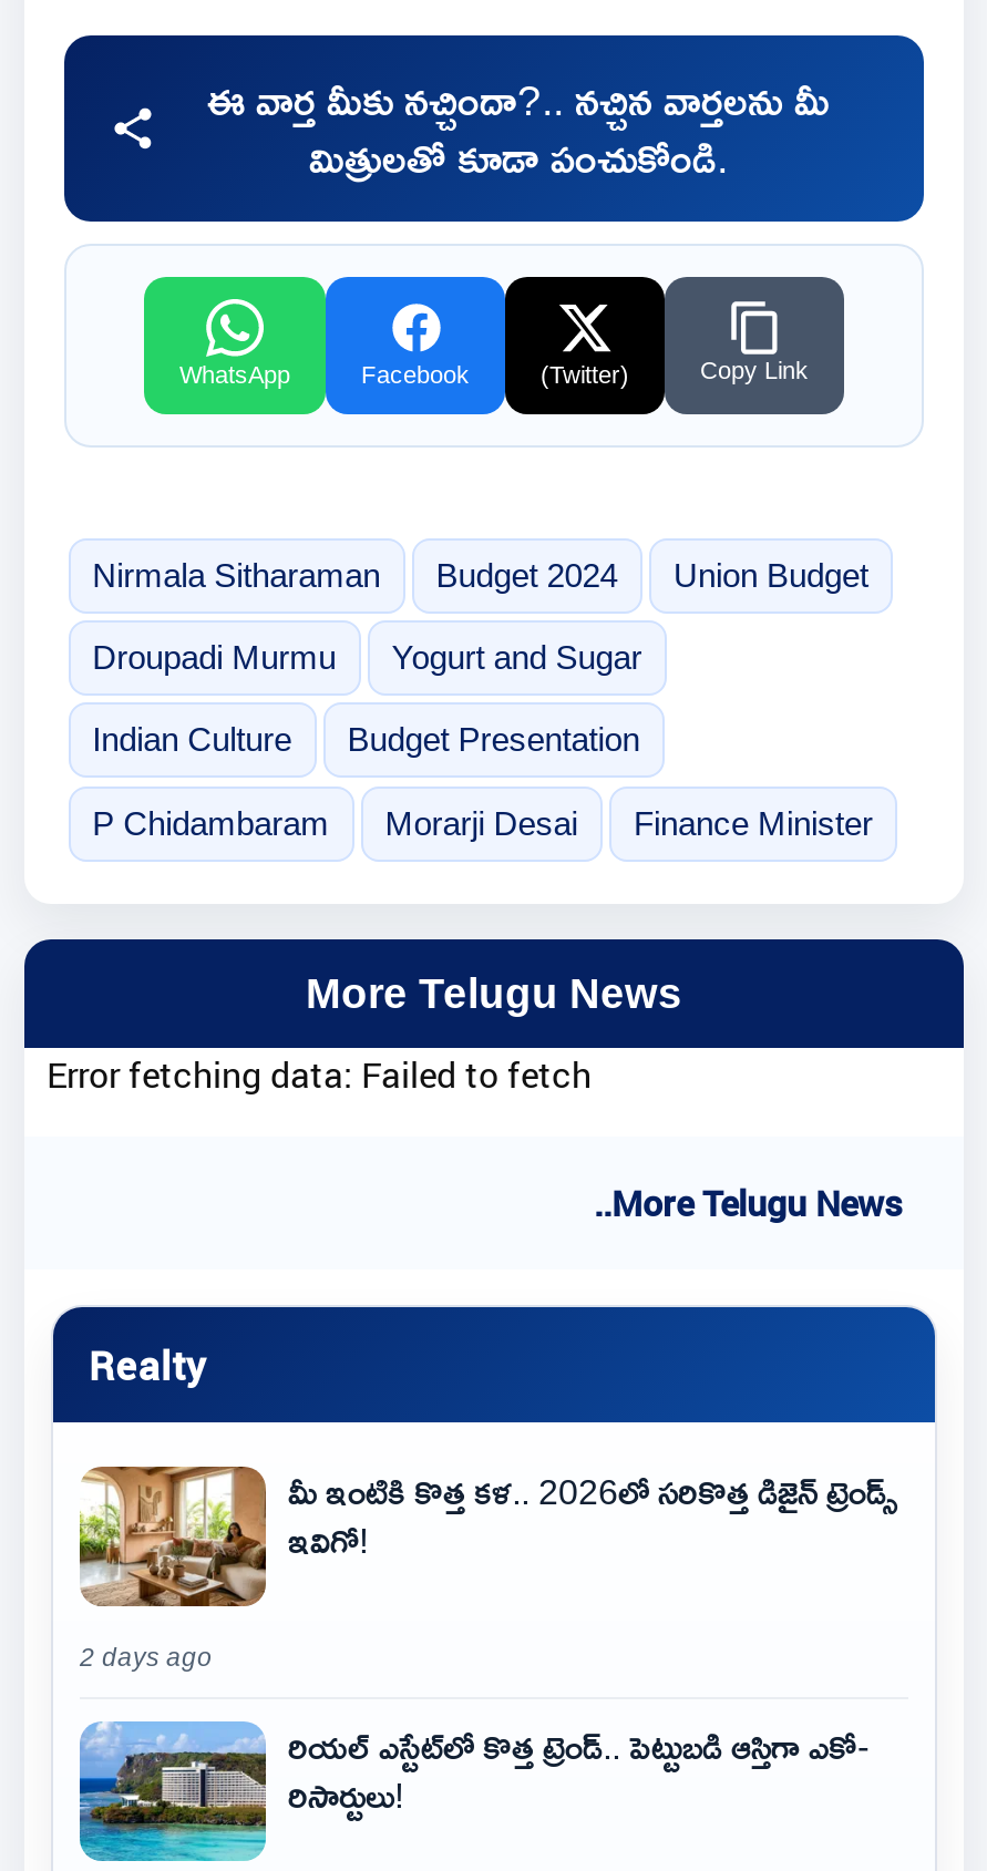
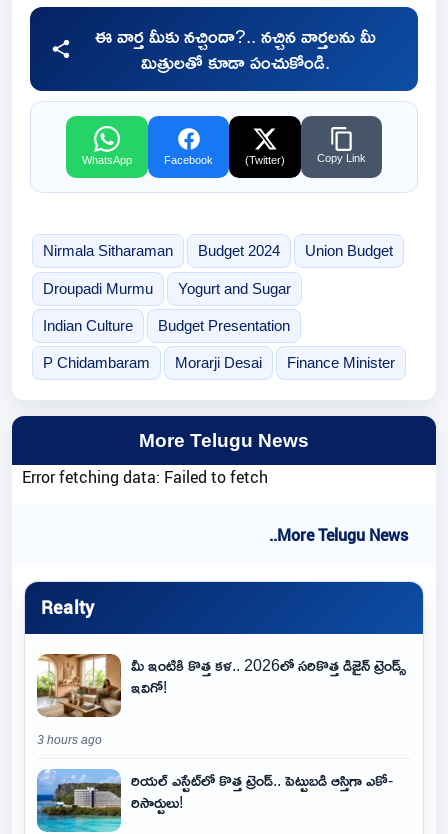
- 2 days ago
+ 3 hours ago
